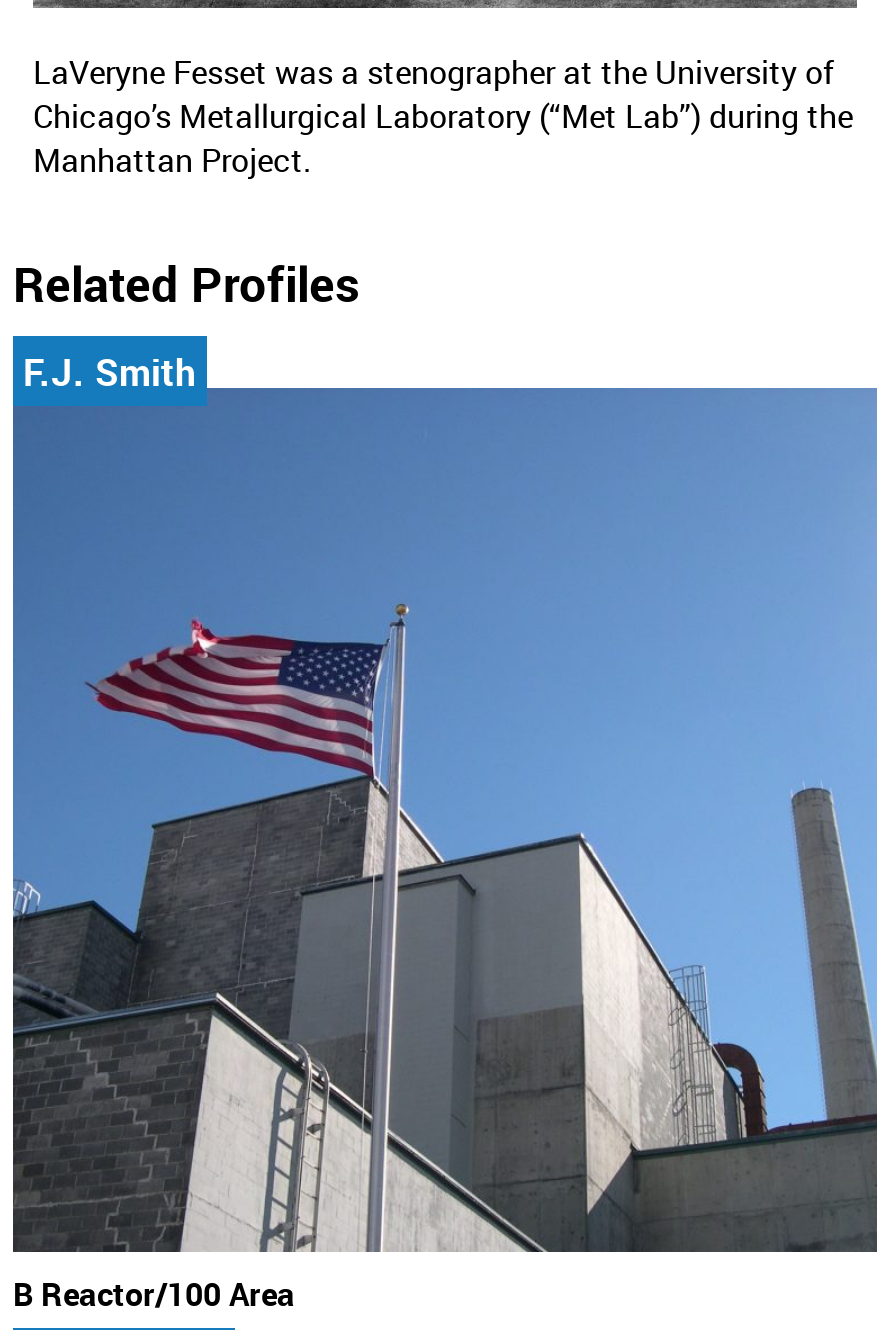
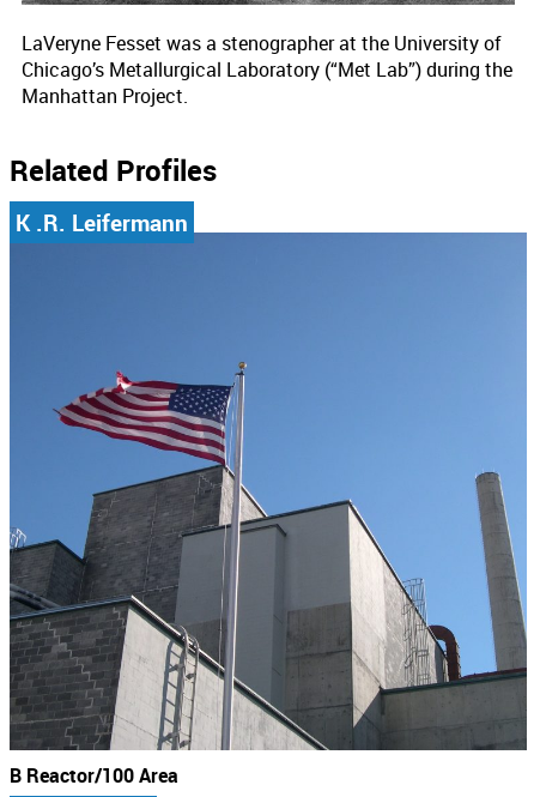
- F.J. Smith
+ K .R. Leifermann
